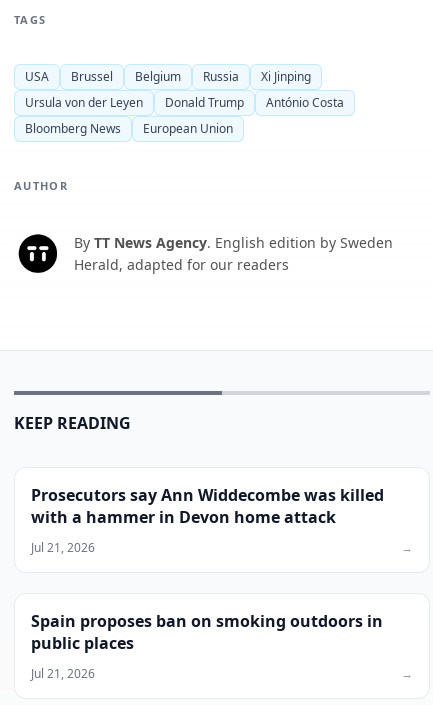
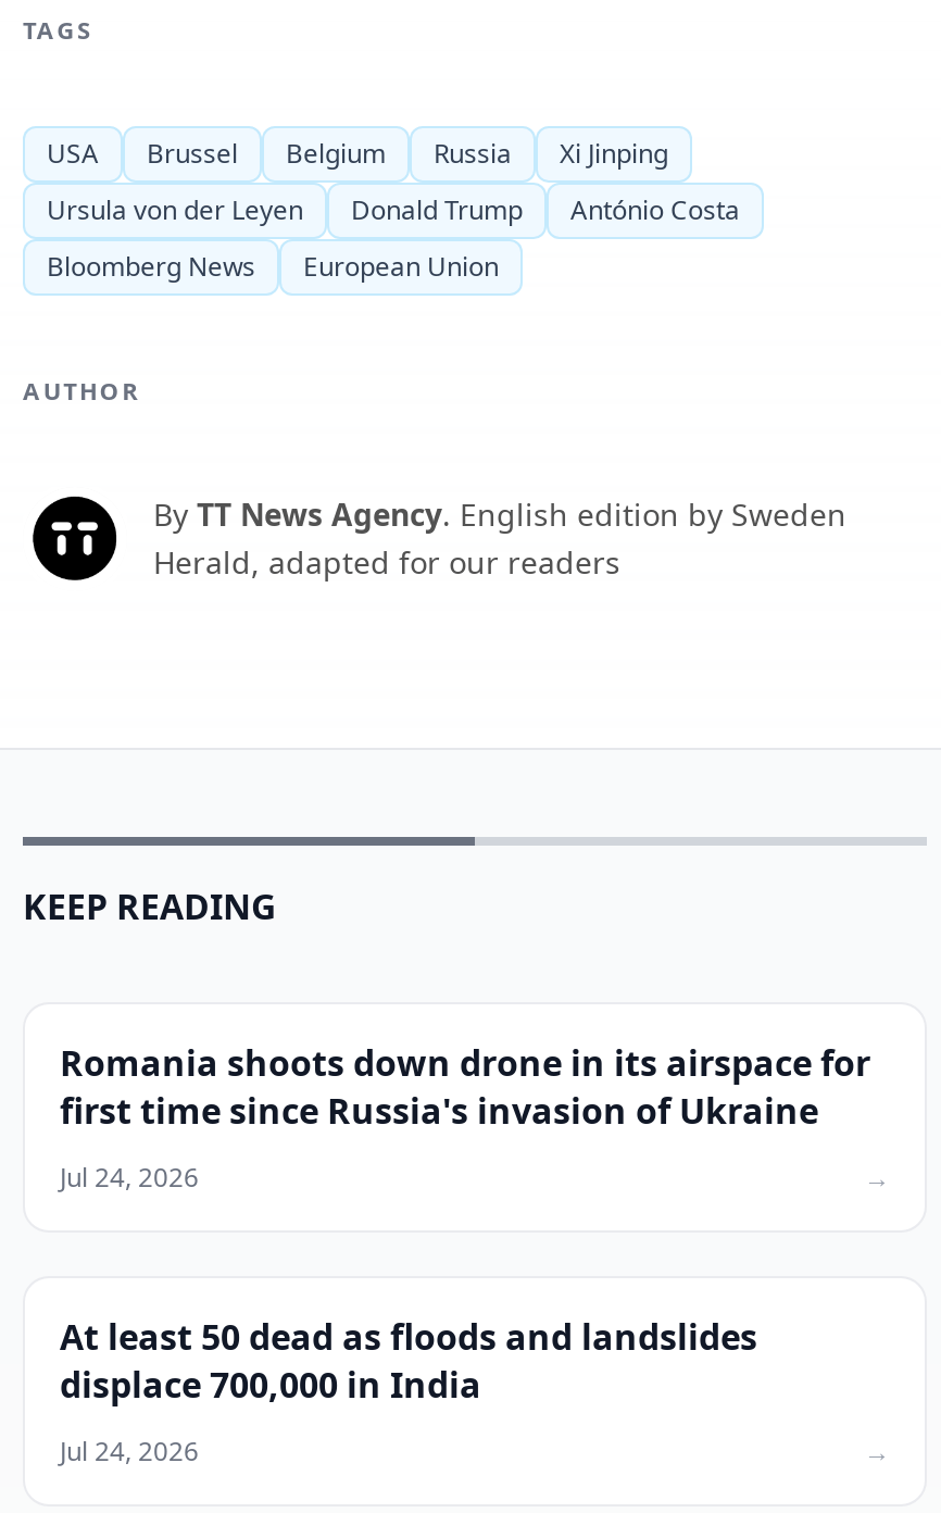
- Prosecutors say Ann Widdecombe was killed
- with a hammer in Devon home attack
+ Romania shoots down drone in its airspace for
+ first time since Russia's invasion of Ukraine

- Jul 21, 2026
+ Jul 24, 2026

- Spain proposes ban on smoking outdoors in
- public places
+ At least 50 dead as floods and landslides
+ displace 700,000 in India

- Jul 21, 2026
+ Jul 24, 2026
